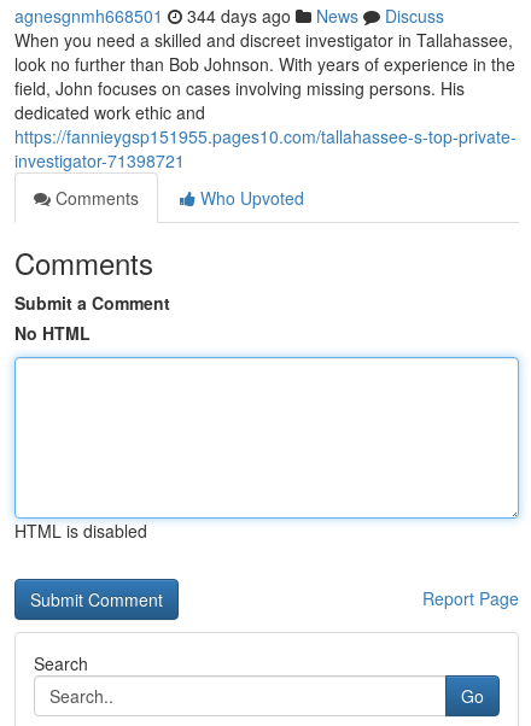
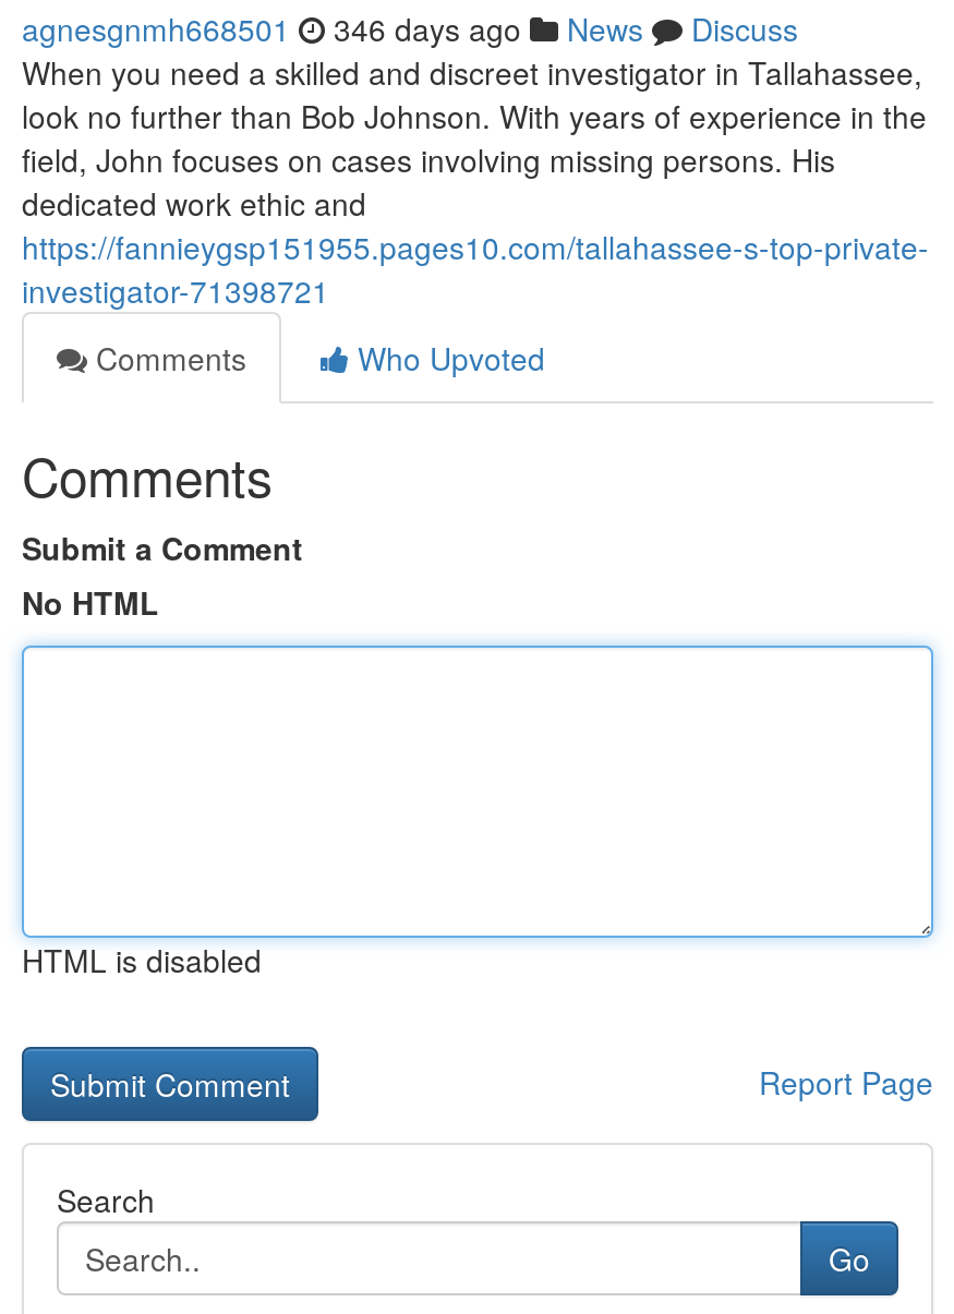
- agnesgnmh668501 344 days ago News Discuss
+ agnesgnmh668501 346 days ago News Discuss
